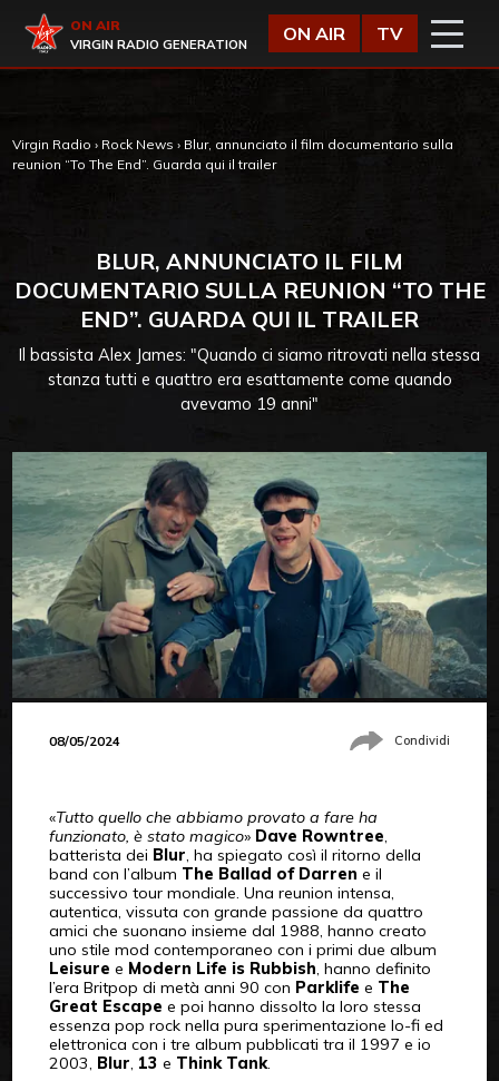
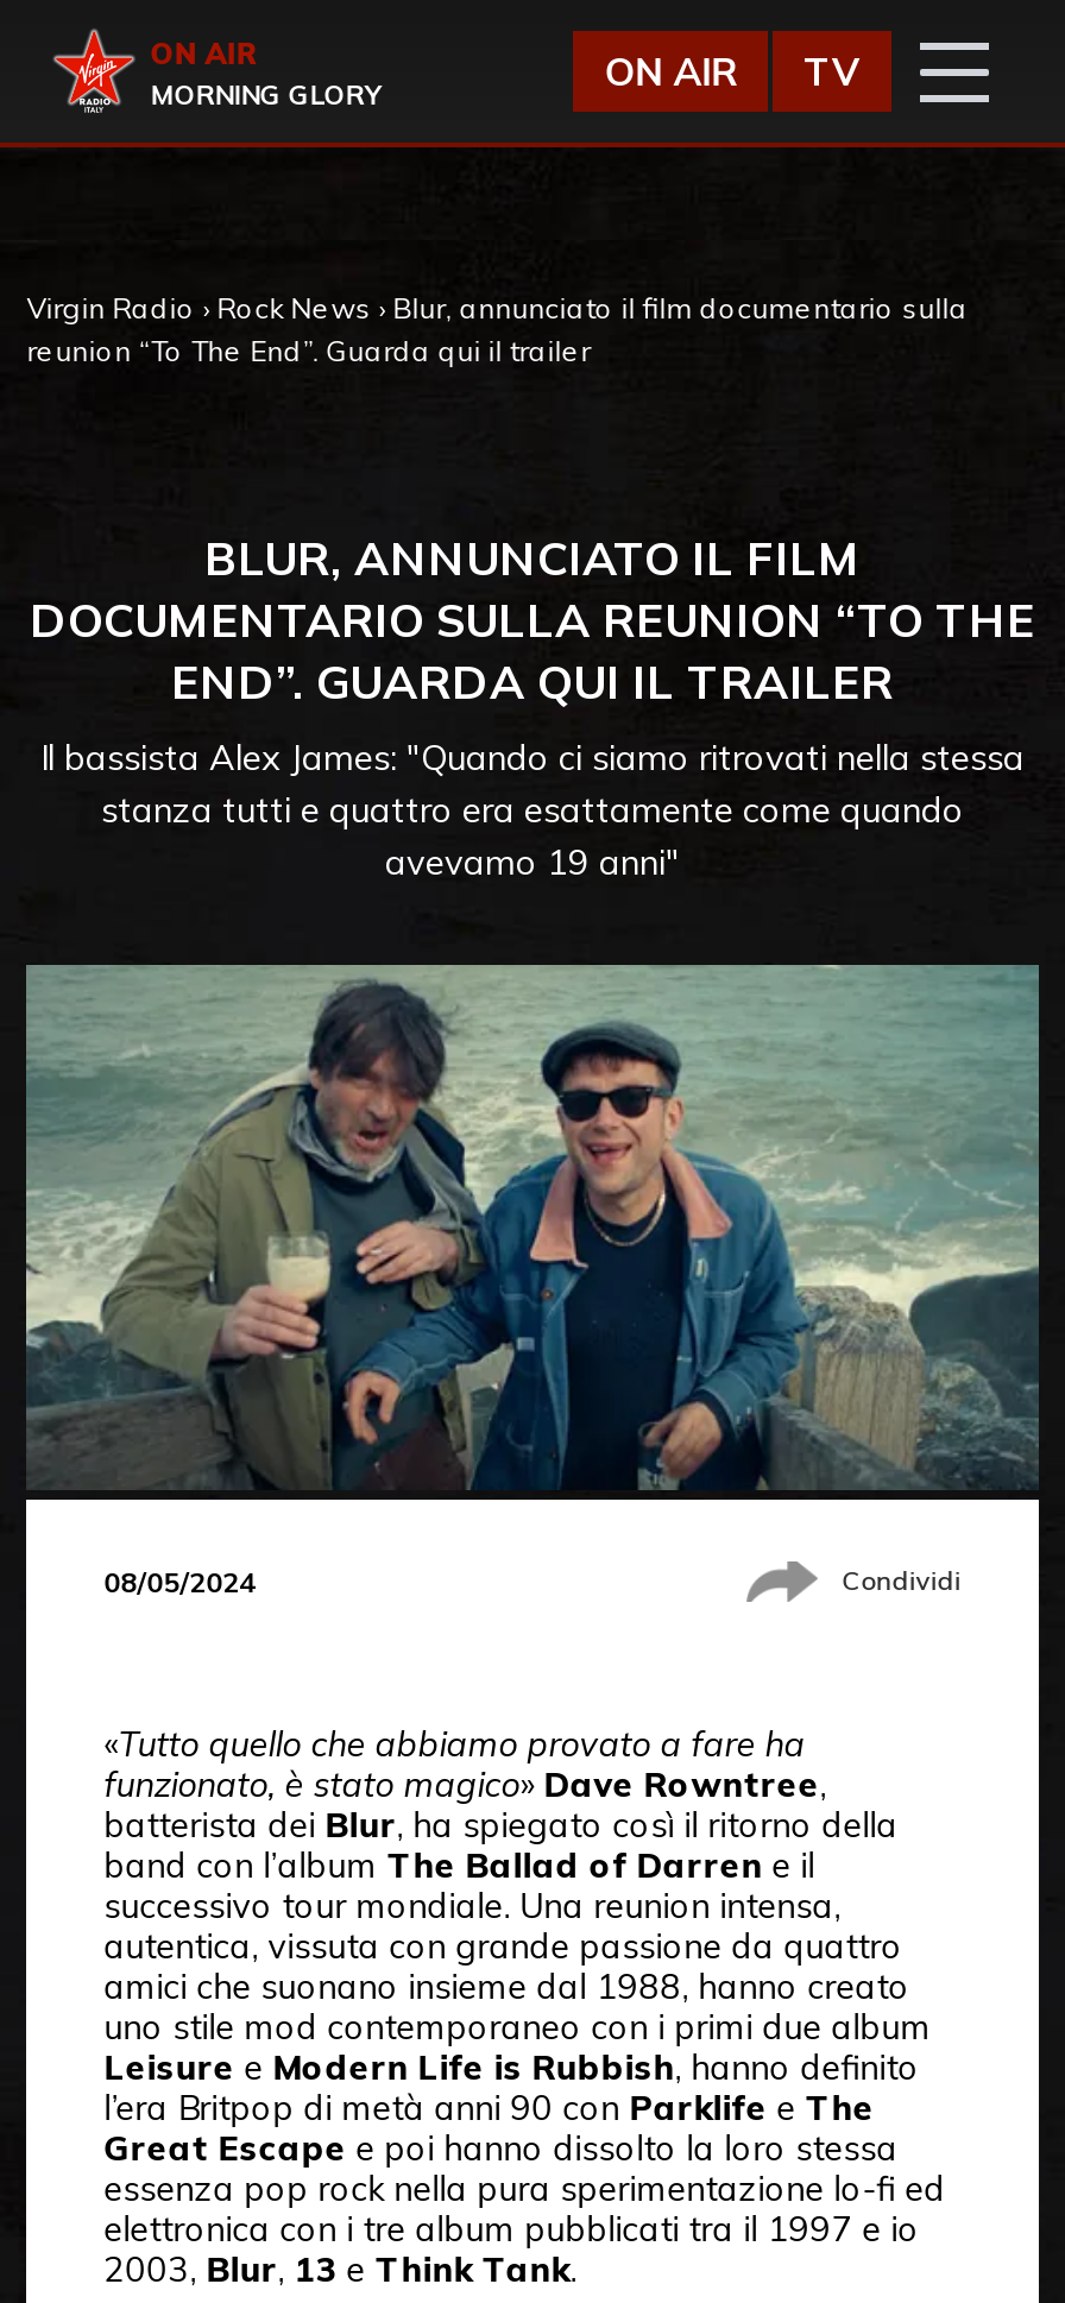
- VIRGIN RADIO GENERATION
+ MORNING GLORY
